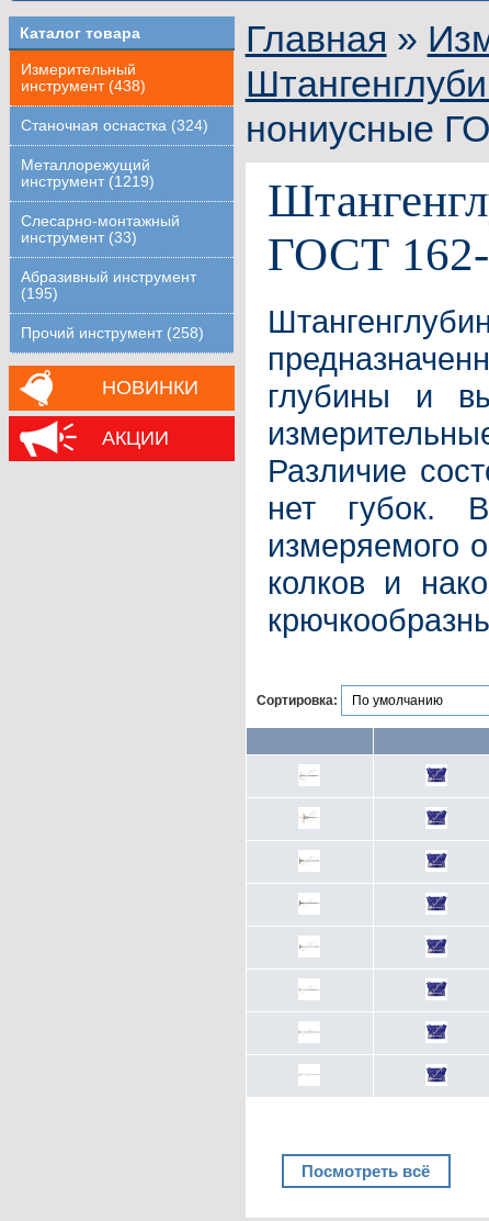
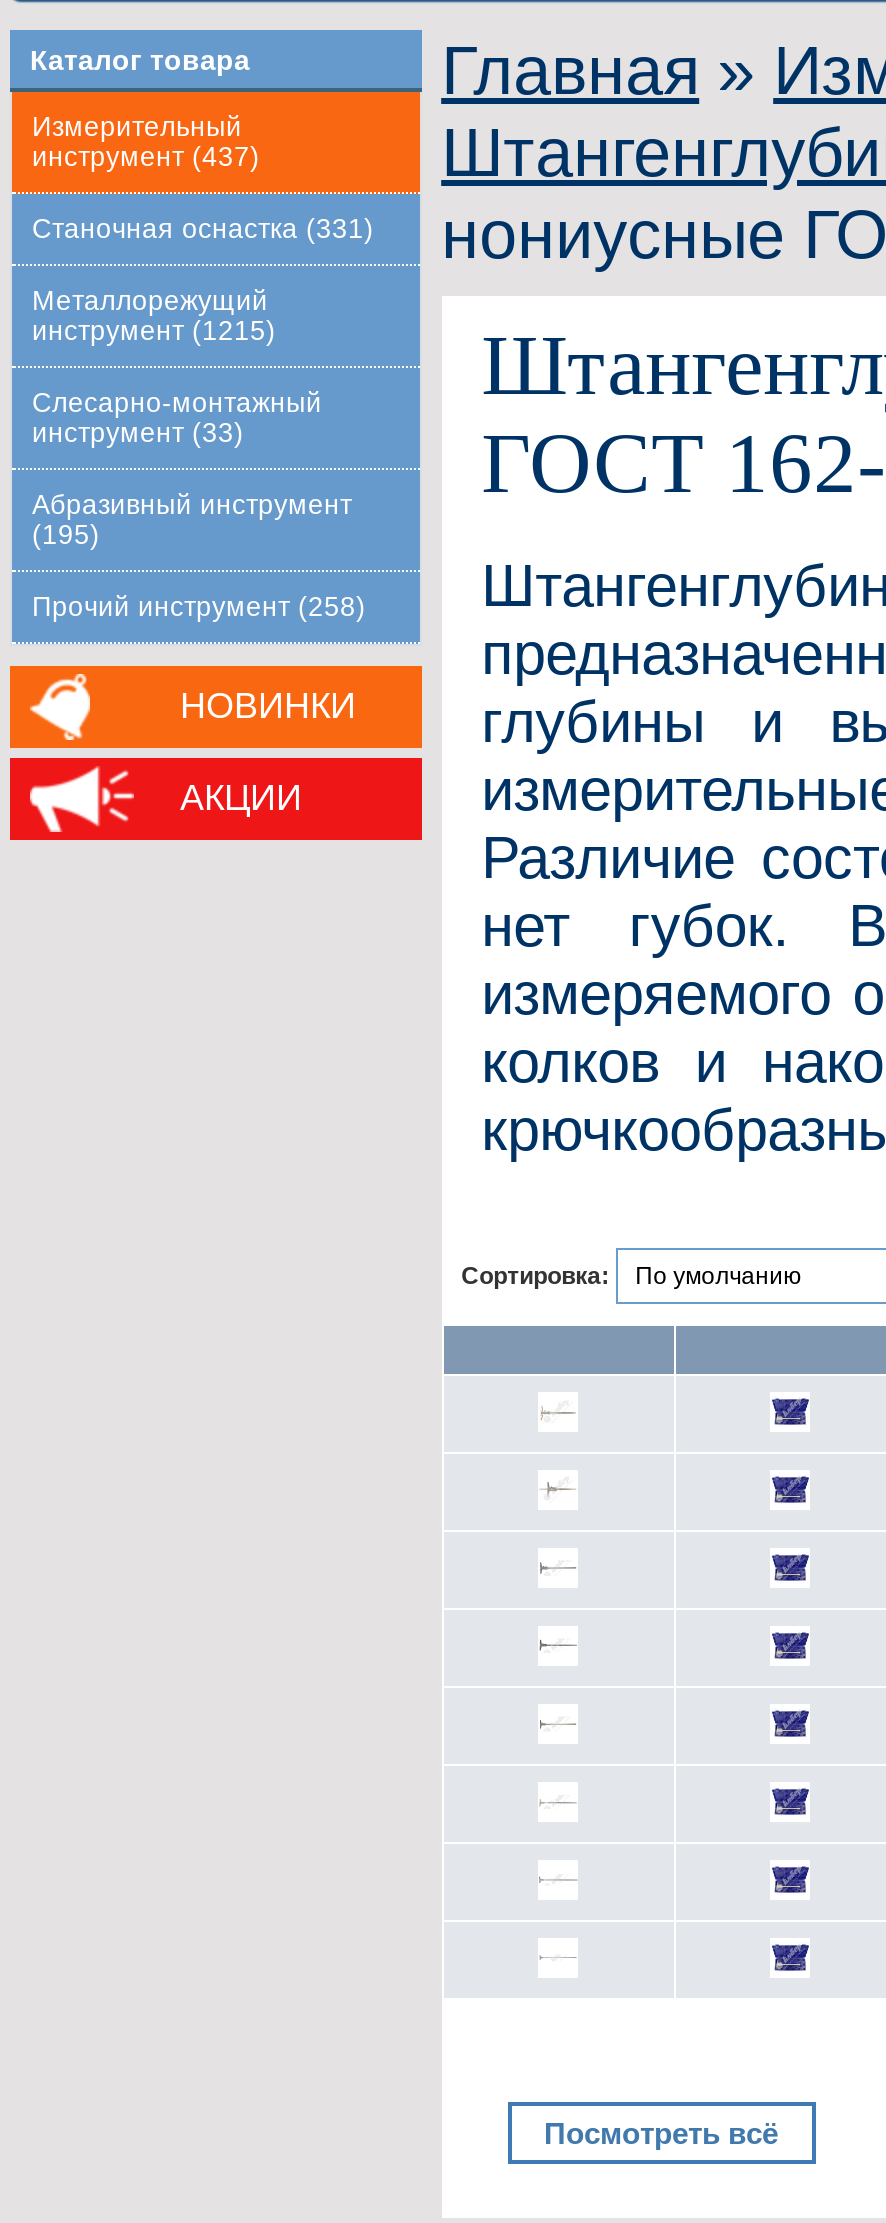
- инструмент (438)
+ инструмент (437)

- Станочная оснастка (324)
+ Станочная оснастка (331)

- инструмент (1219)
+ инструмент (1215)
